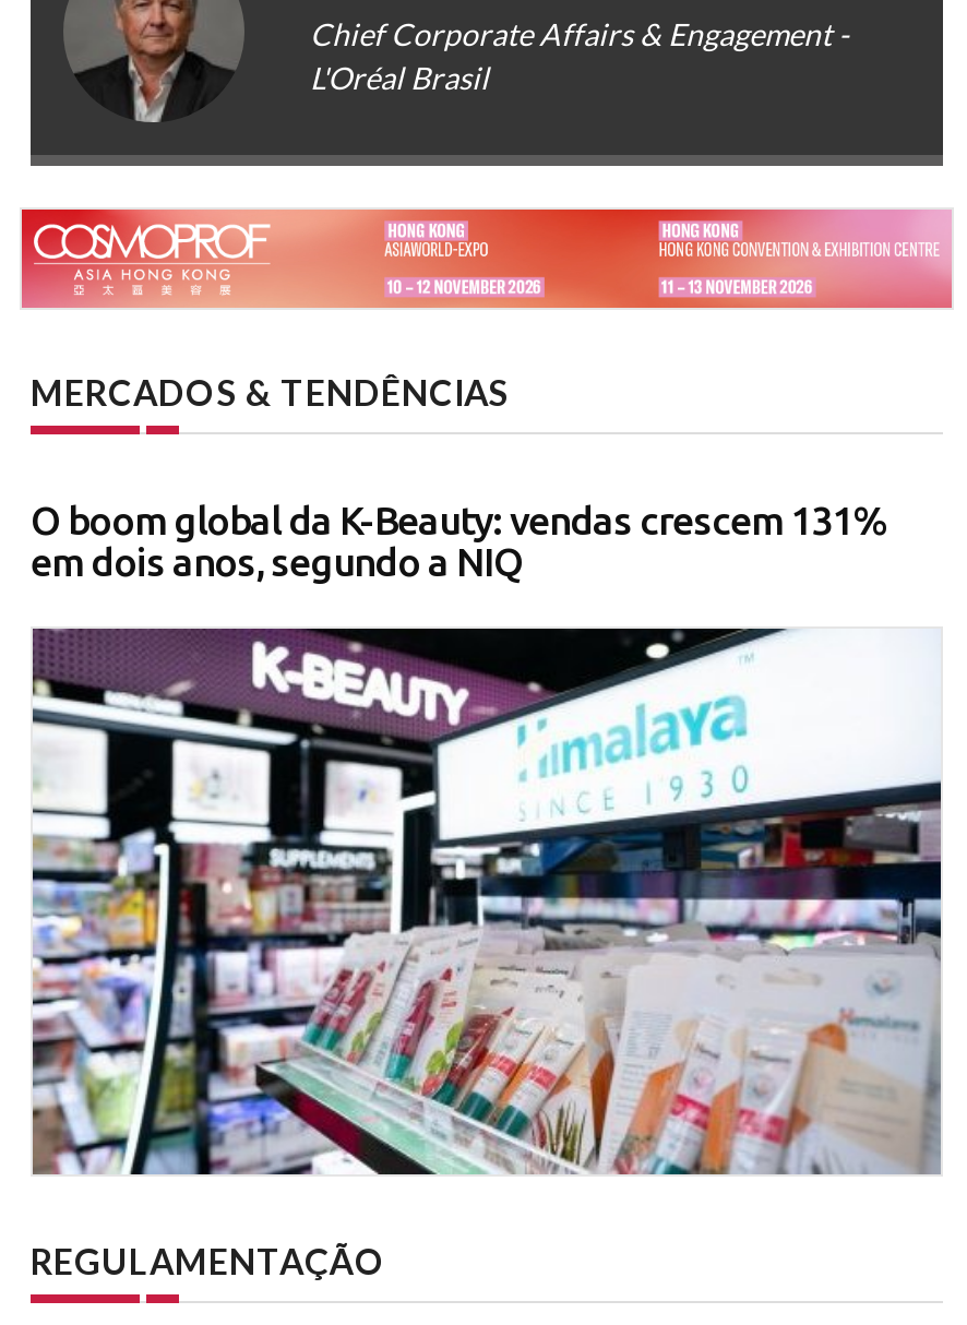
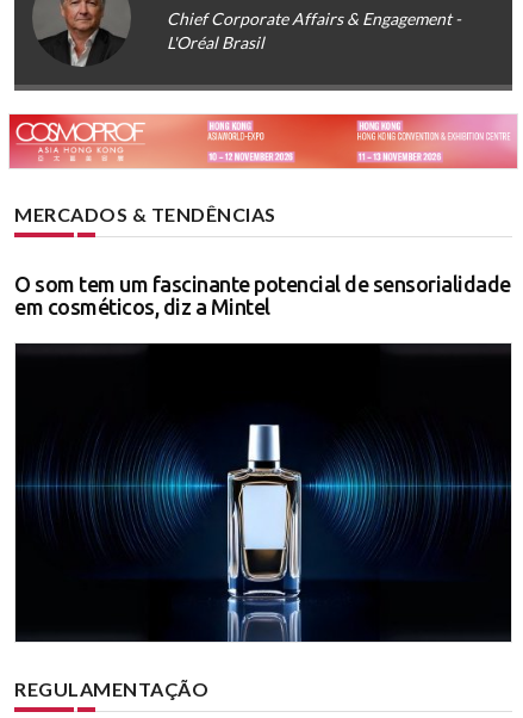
- O boom global da K-Beauty: vendas crescem 131%
- em dois anos, segundo a NIQ
+ O som tem um fascinante potencial de sensorialidade
+ em cosméticos, diz a Mintel

- [image]
+ [image]
